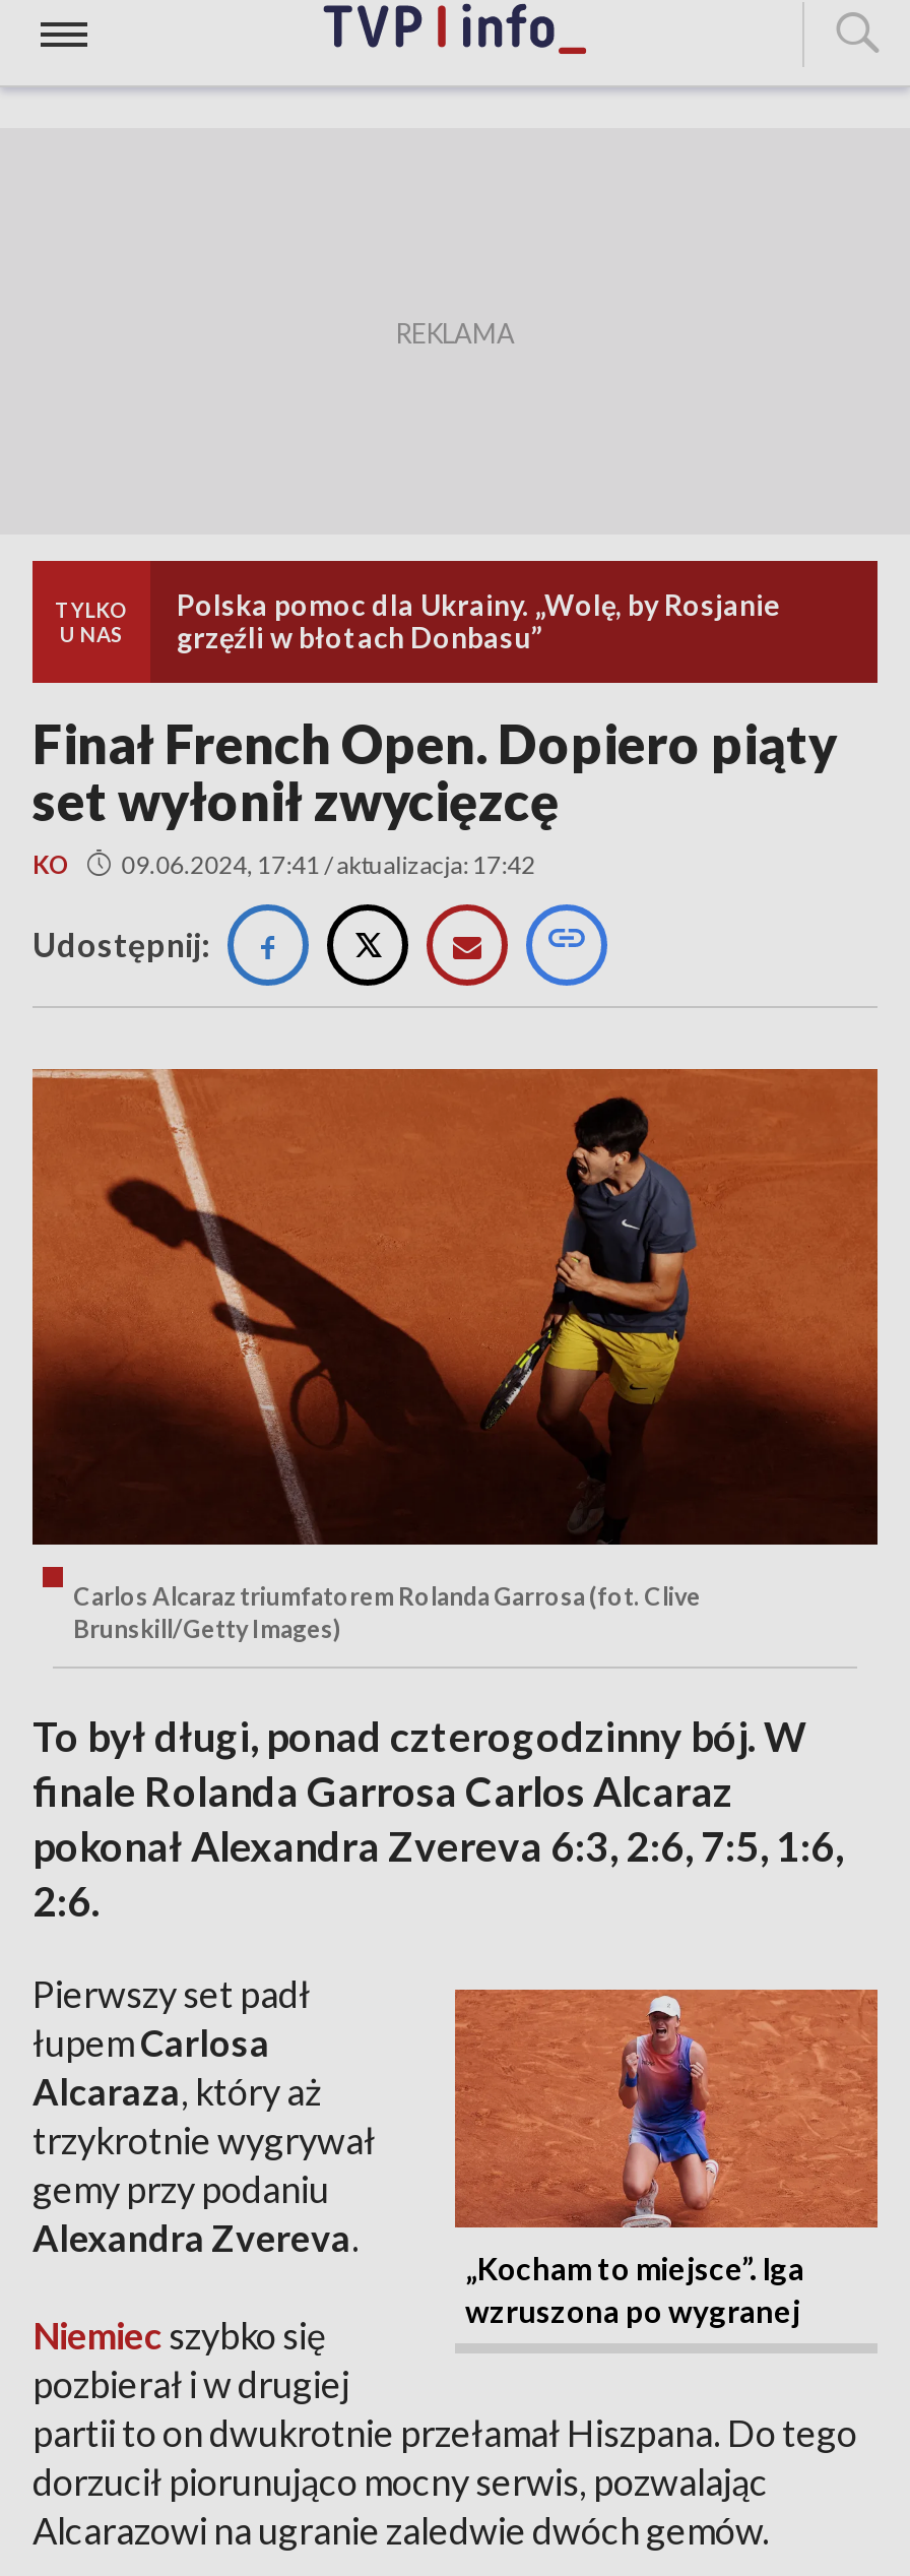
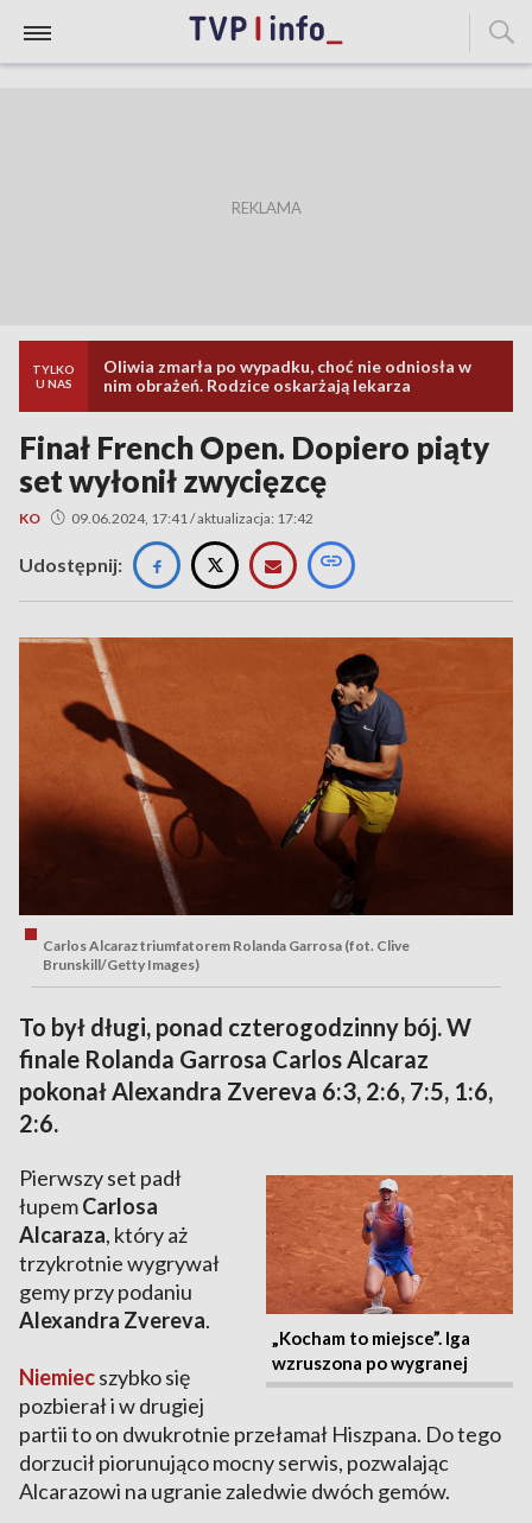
- Polska pomoc dla Ukrainy. „Wolę, by Rosjanie
- grzęźli w błotach Donbasu”
+ Oliwia zmarła po wypadku, choć nie odniosła w
+ nim obrażeń. Rodzice oskarżają lekarza
